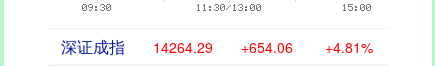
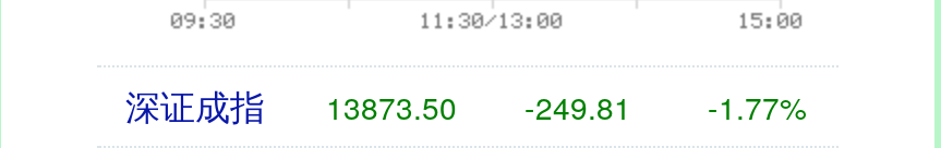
- 14264.29
+ 13873.50

- +654.06
+ -249.81

- +4.81%
+ -1.77%
